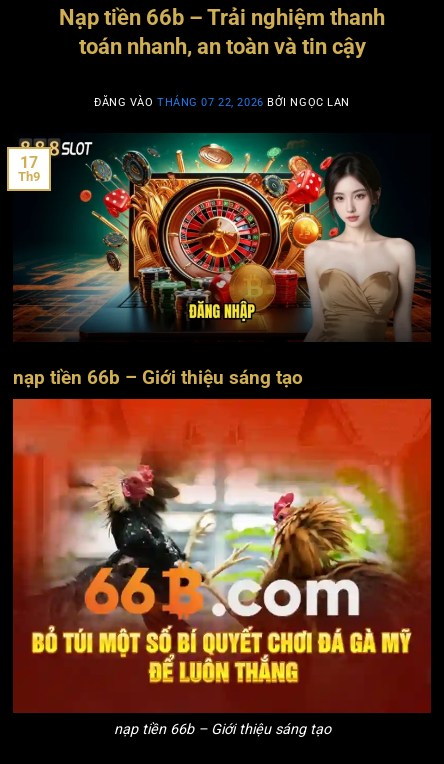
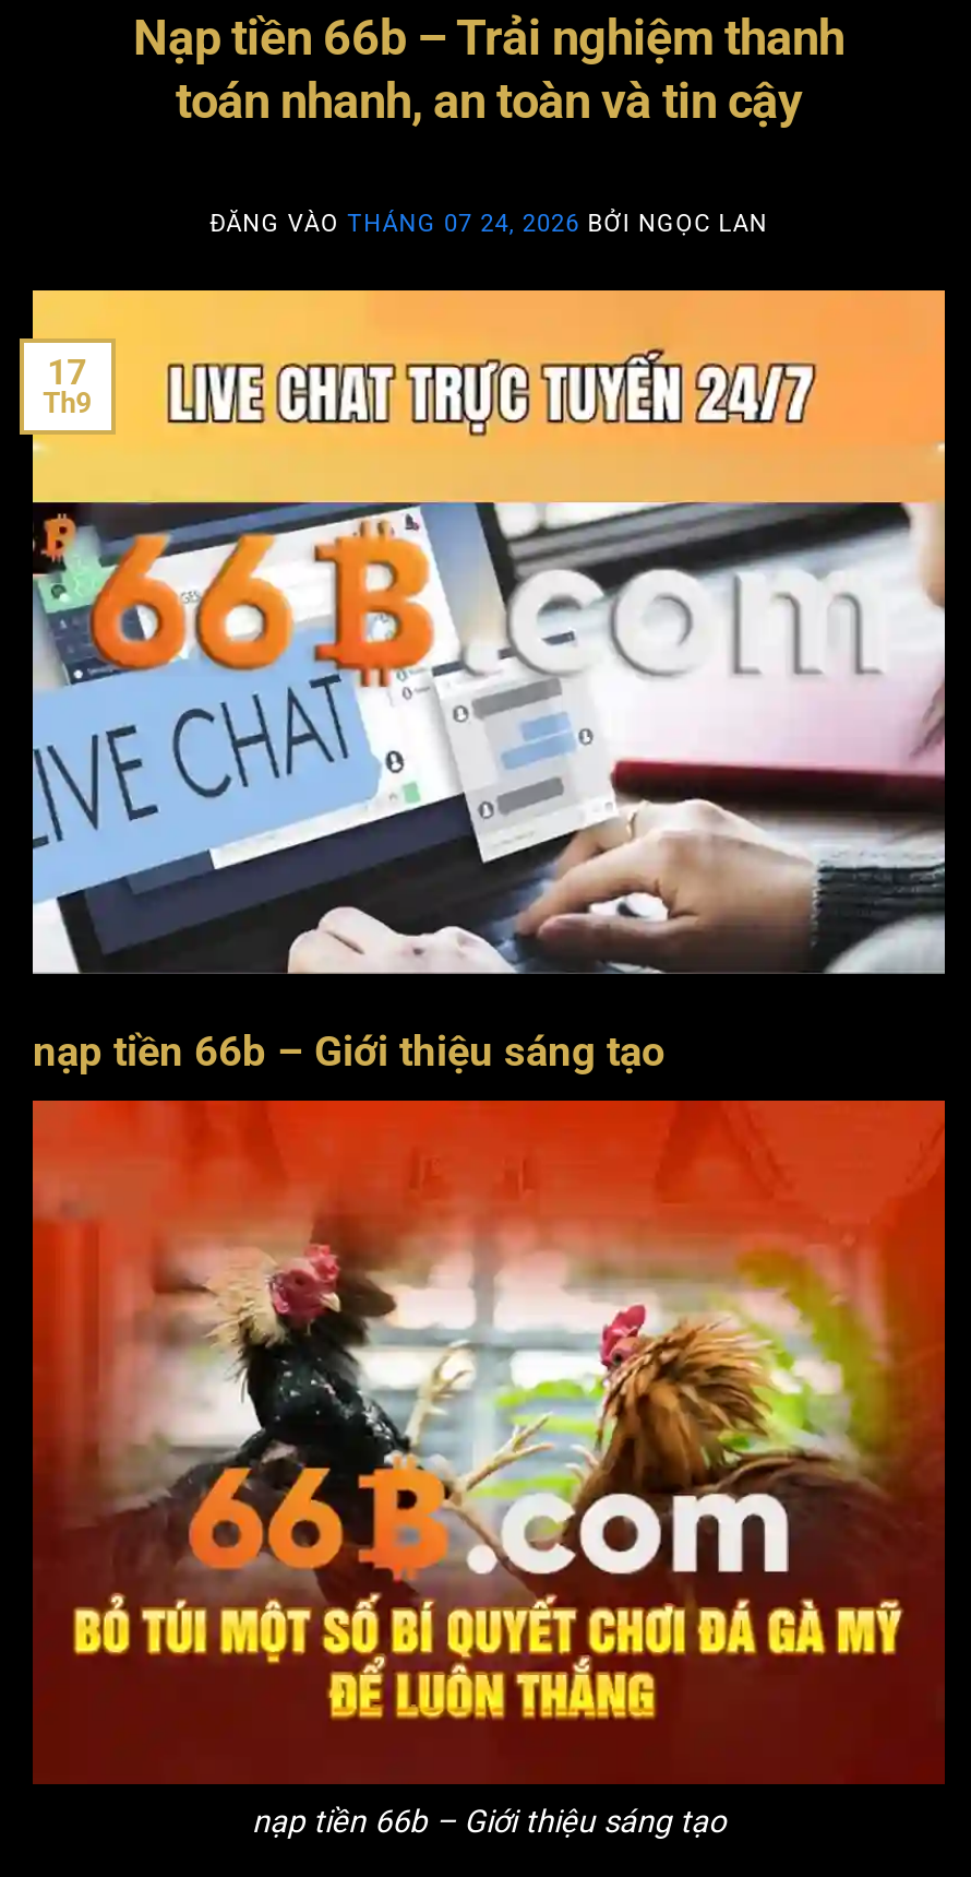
- ĐĂNG VÀO THÁNG 07 22, 2026 BỞI NGỌC LAN
+ ĐĂNG VÀO THÁNG 07 24, 2026 BỞI NGỌC LAN

- [image]
+ [image]
